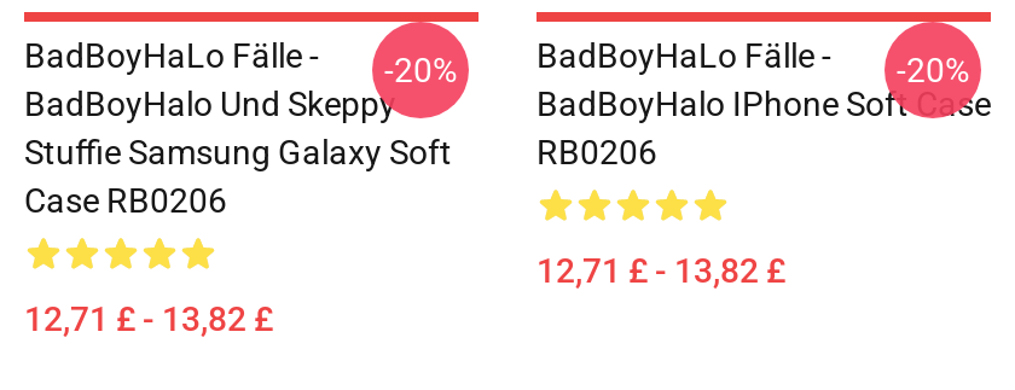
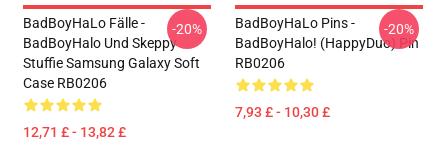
- BadBoyHaLo Fälle -
- BadBoyHalo IPhone Soft Case
+ BadBoyHaLo Pins -
+ BadBoyHalo! (HappyDuo) Pin

- 12,71 £ - 13,82 £
+ 7,93 £ - 10,30 £
